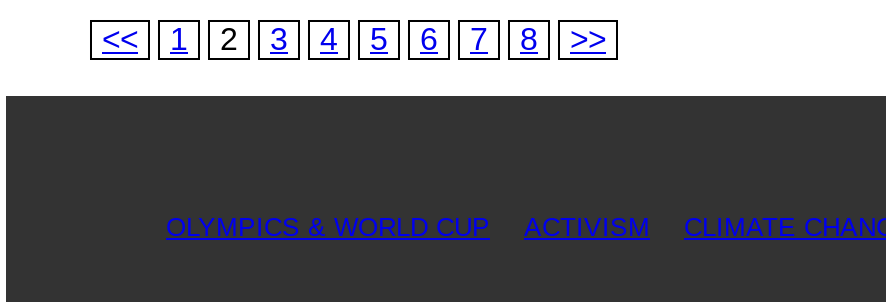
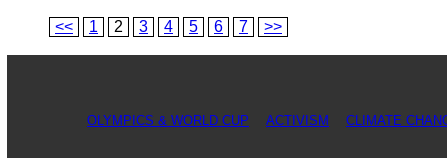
- 8
